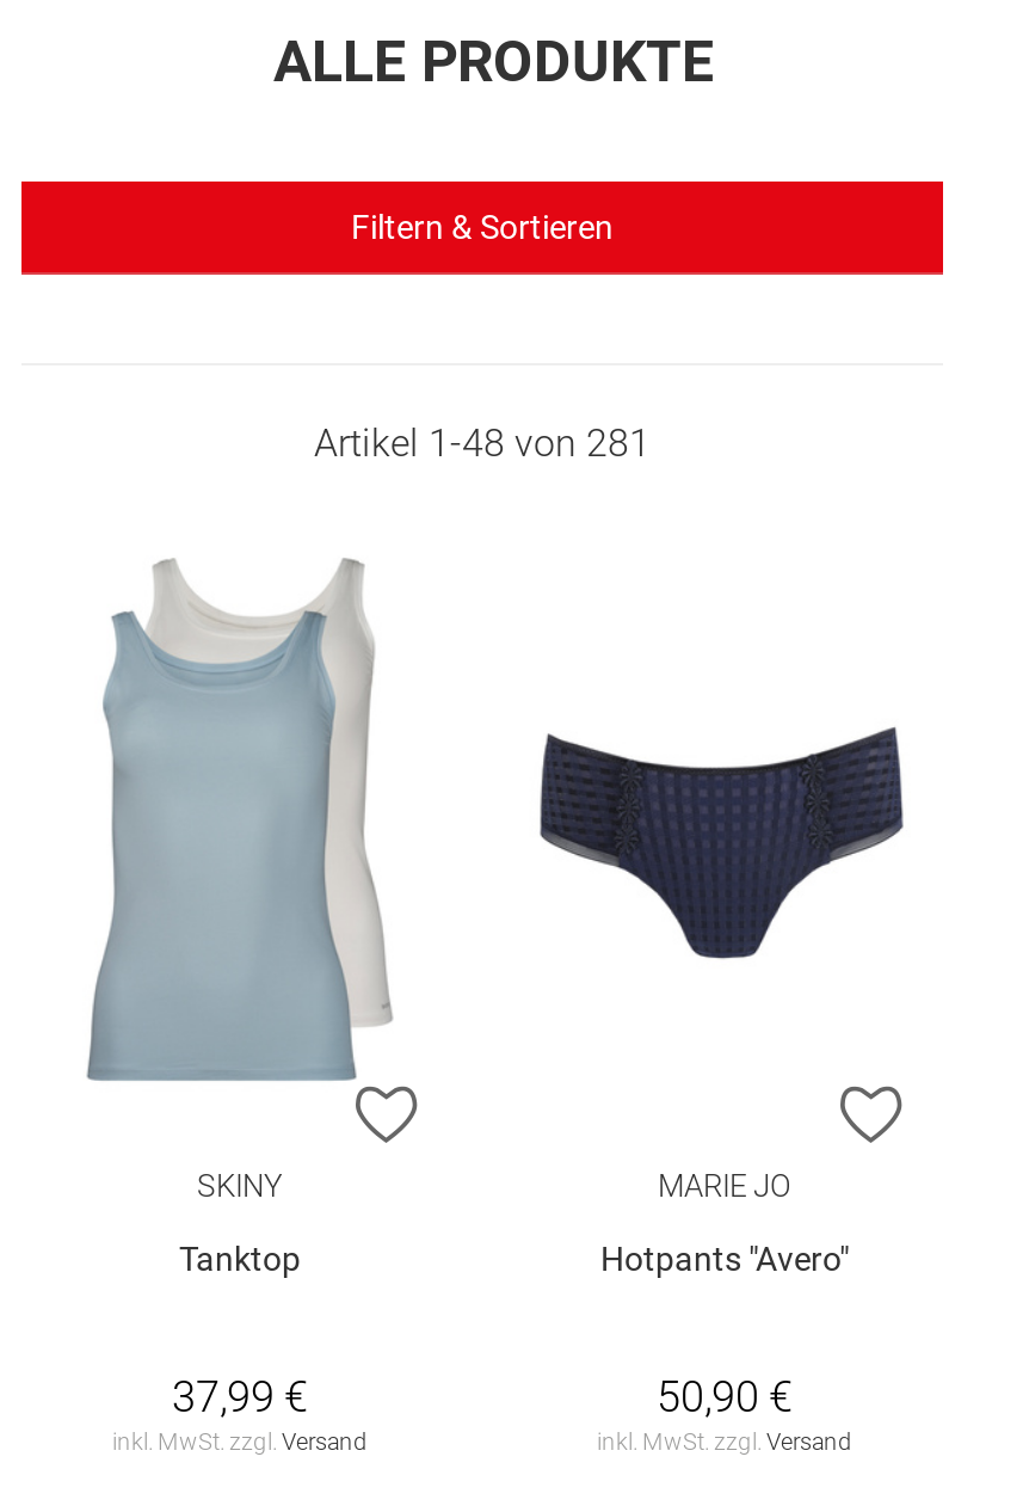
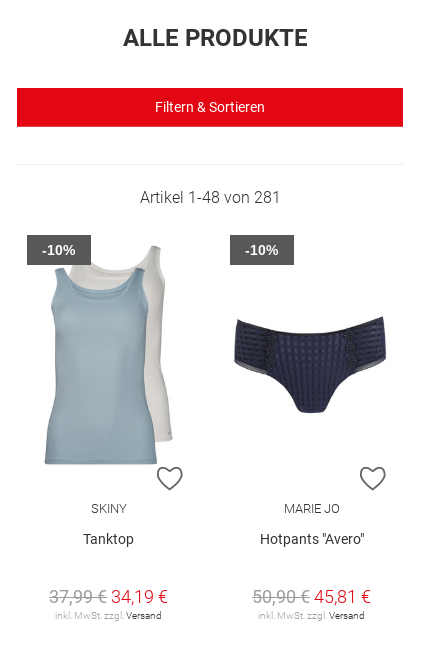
+ -10%

+ -10%

- 37,99 €
+ 37,99 € 34,19 €

- 50,90 €
+ 50,90 € 45,81 €
